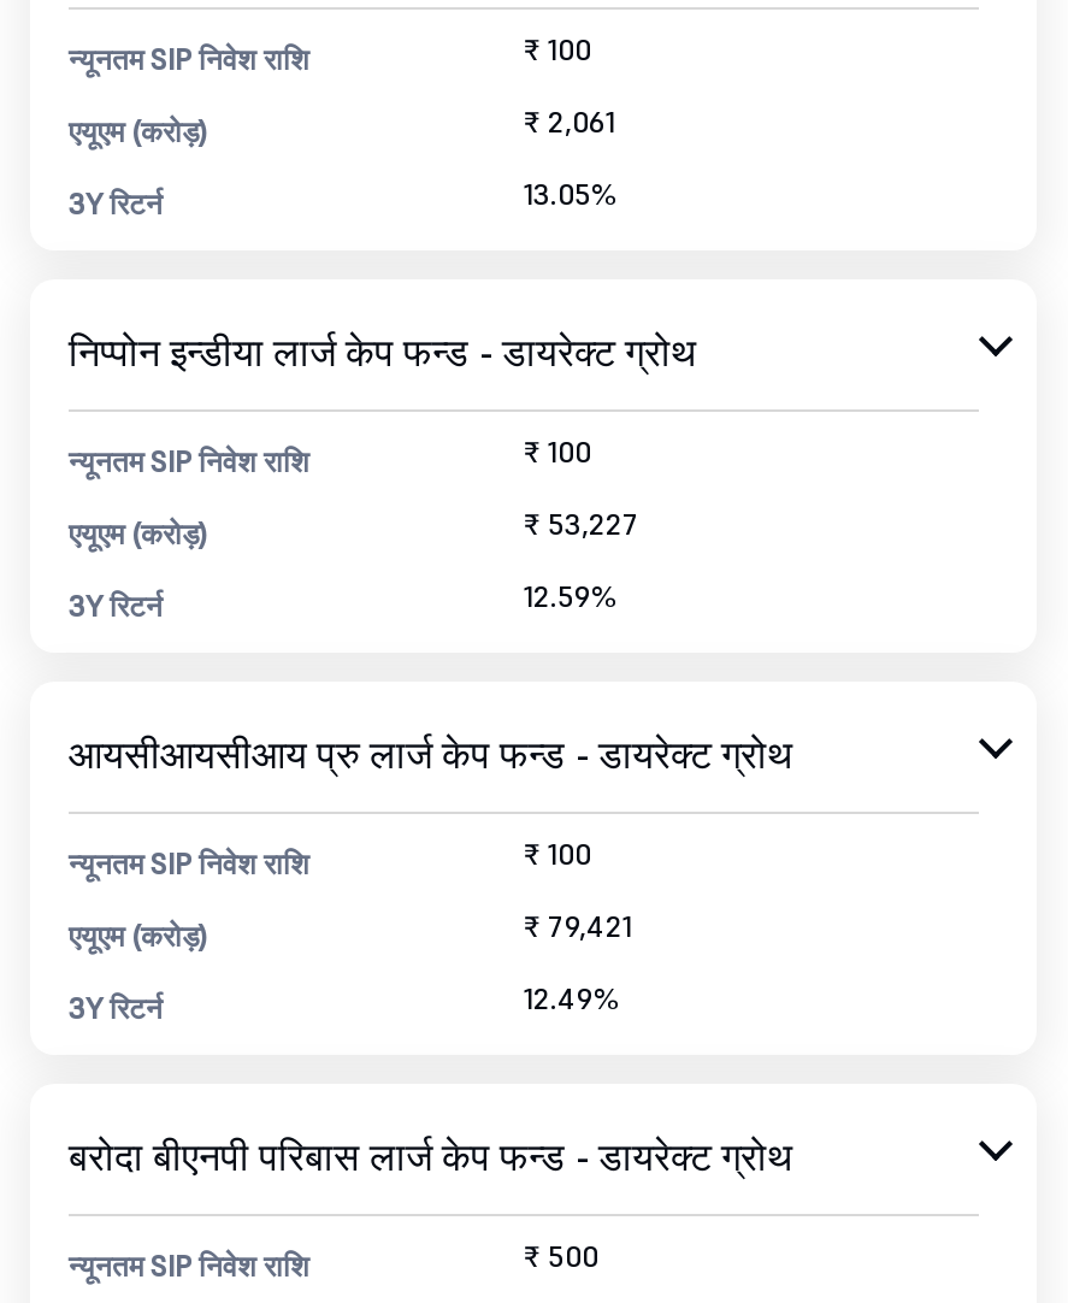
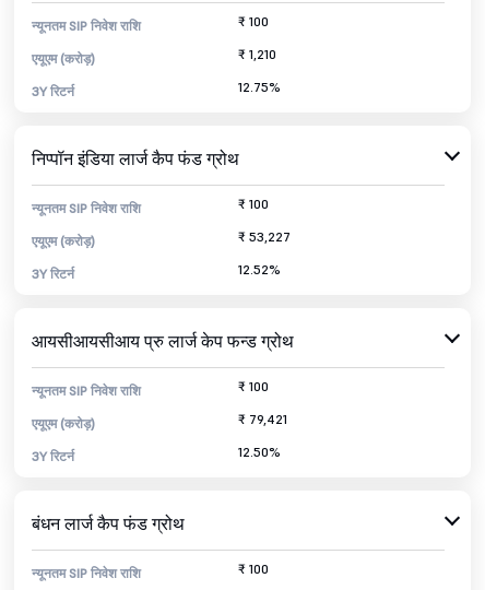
- ₹ 2,061
+ ₹ 1,210

- 13.05%
+ 12.75%

- निप्पोन इन्डीया लार्ज केप फन्ड - डायरेक्ट ग्रोथ
+ निप्पॉन इंडिया लार्ज कैप फंड ग्रोथ

- 12.59%
+ 12.52%

- आयसीआयसीआय प्रु लार्ज केप फन्ड - डायरेक्ट ग्रोथ
+ आयसीआयसीआय प्रु लार्ज केप फन्ड ग्रोथ

- 12.49%
+ 12.50%

- बरोदा बीएनपी परिबास लार्ज केप फन्ड - डायरेक्ट ग्रोथ
+ बंधन लार्ज कैप फंड ग्रोथ

- ₹ 500
+ ₹ 100
